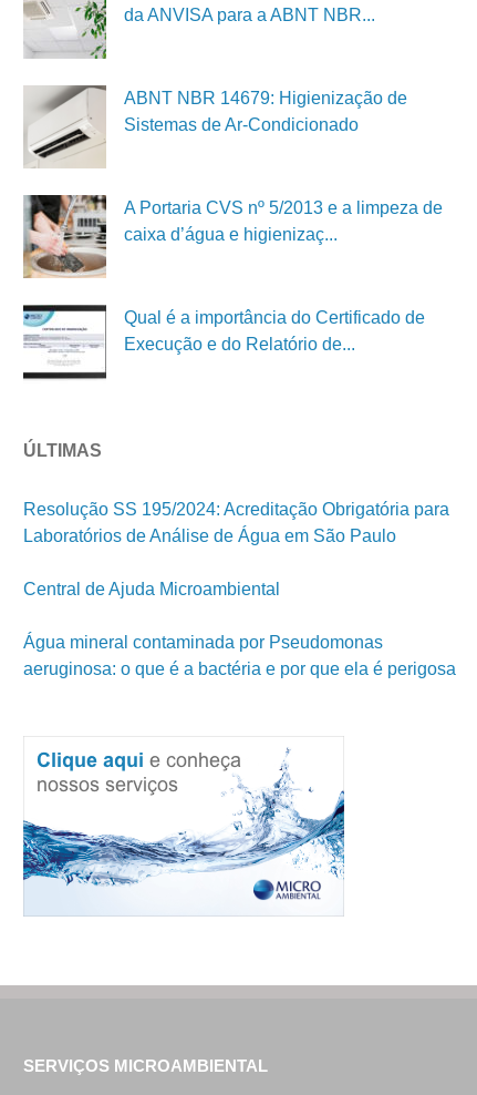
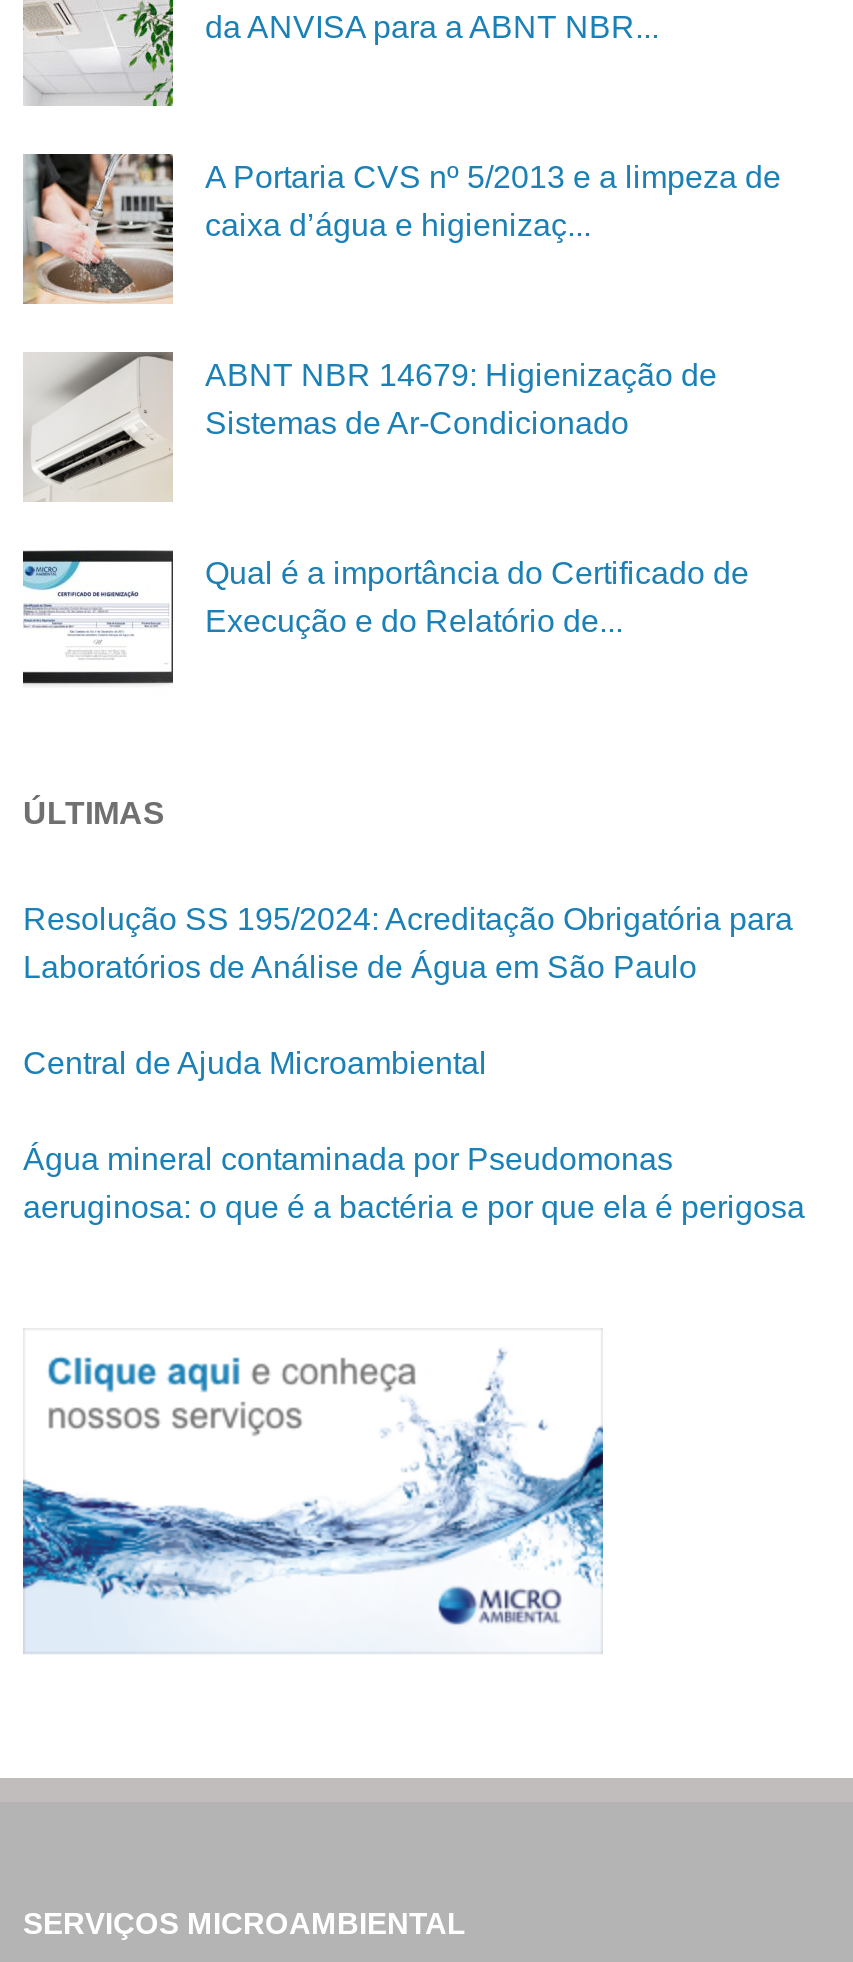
moved down: [image] | ABNT NBR 14679: Higienização de | Sistemas de Ar-Condicionado

moved up: [image] | A Portaria CVS nº 5/2013 e a limpeza de | caixa d’água e higienizaç...
